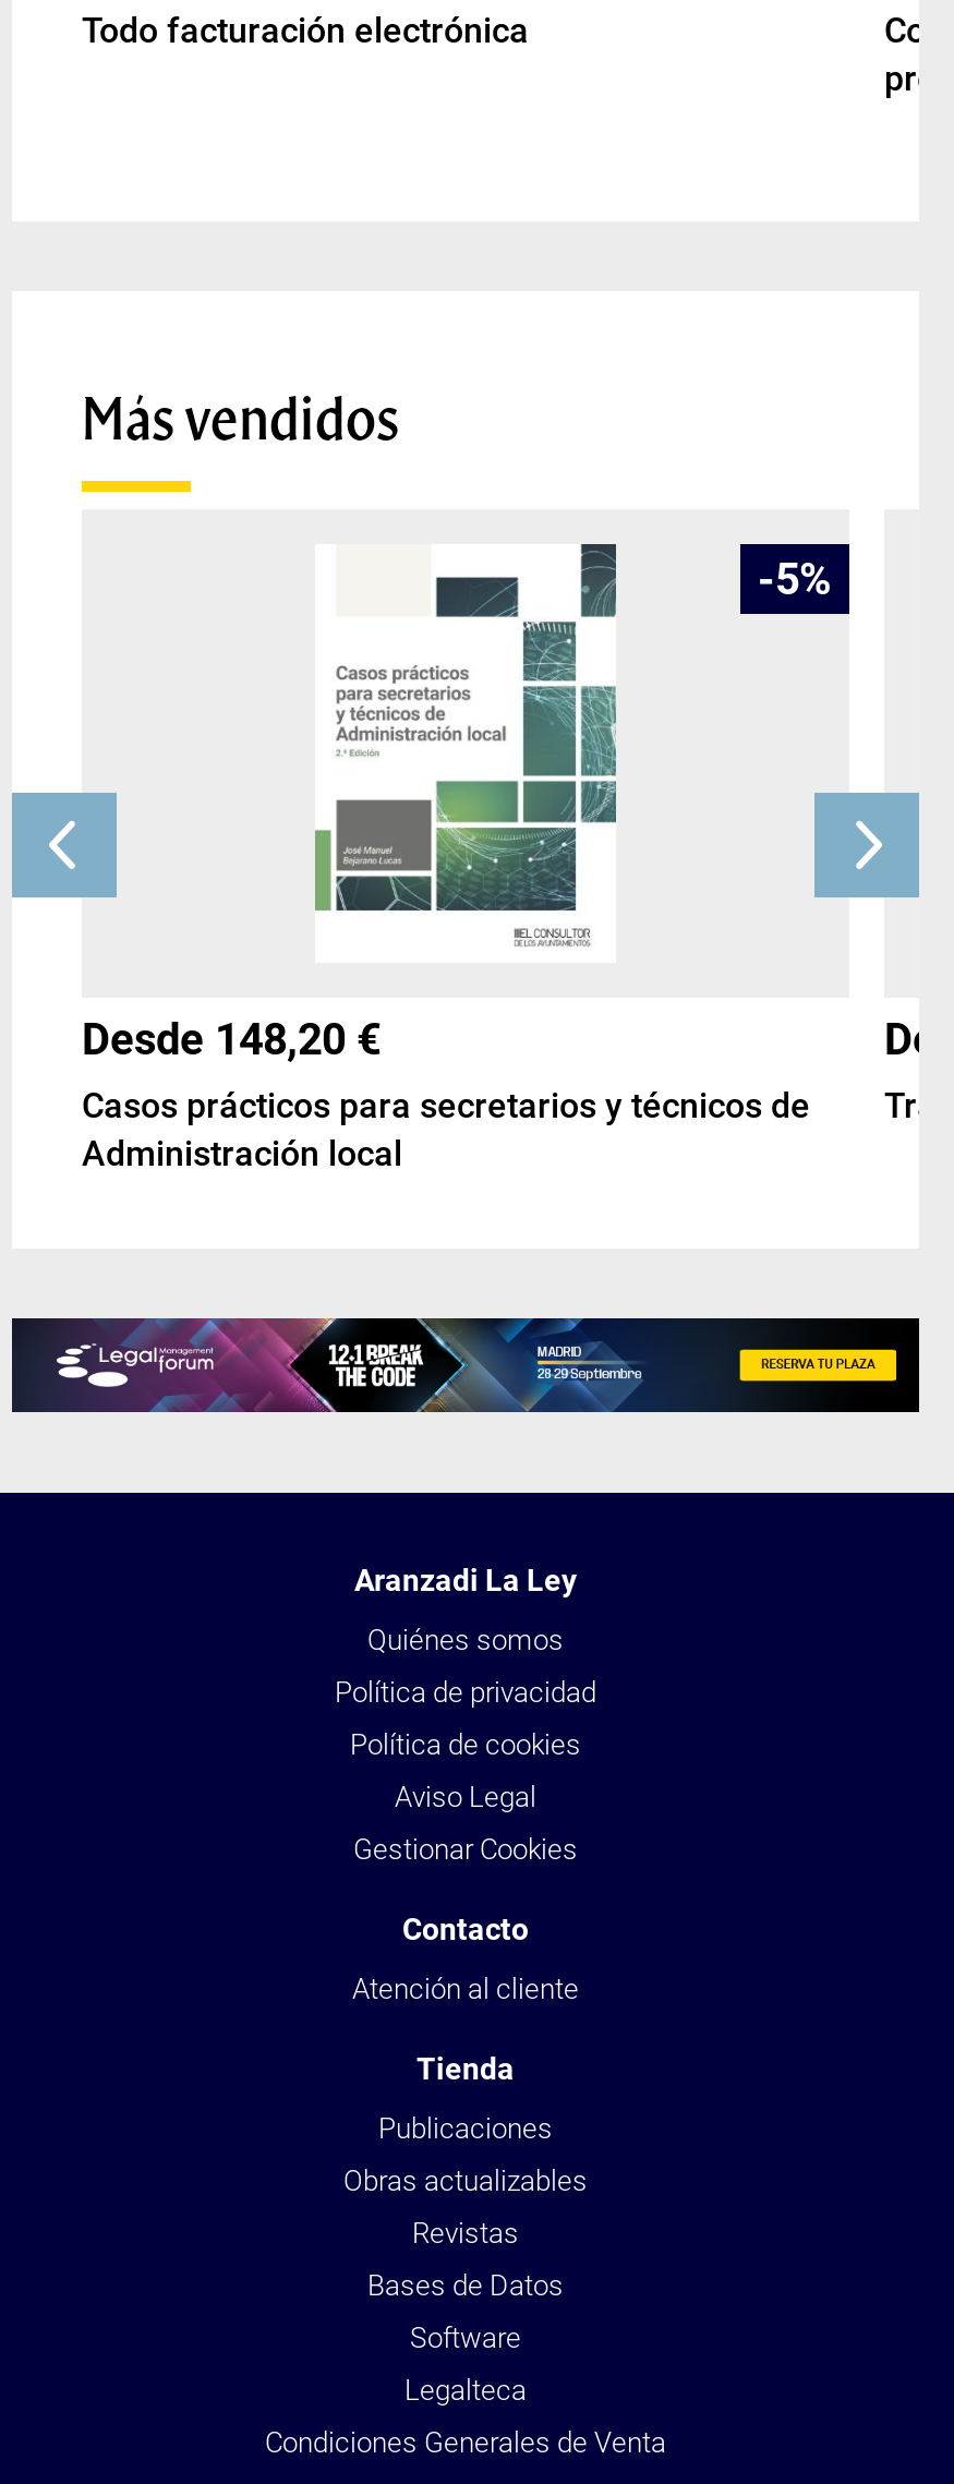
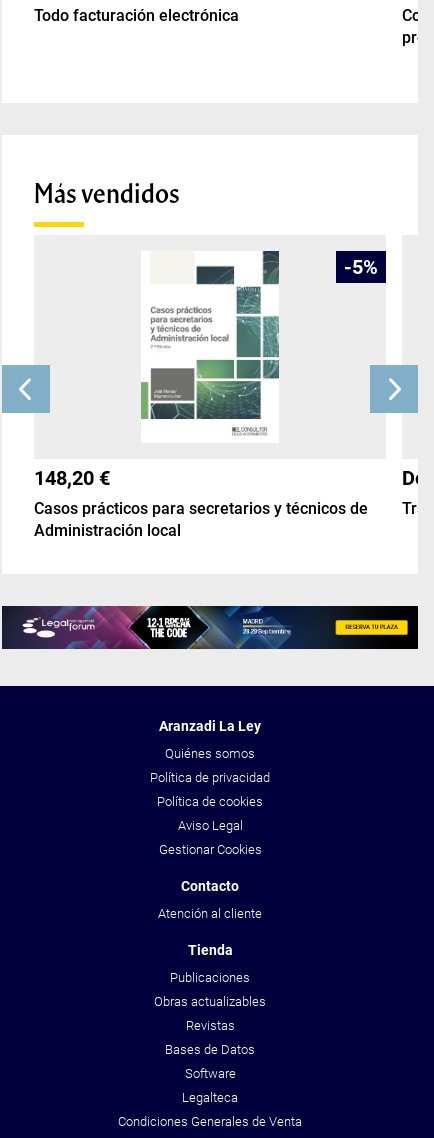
- Desde 148,20 €
+ 148,20 €
